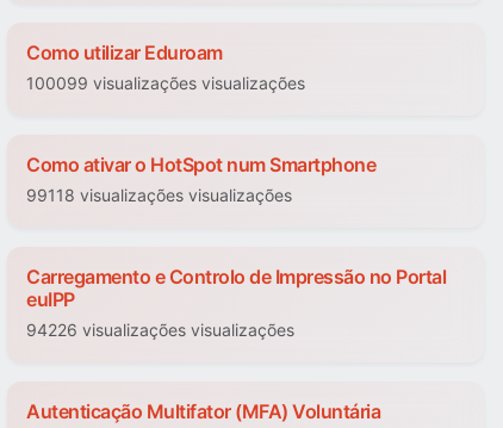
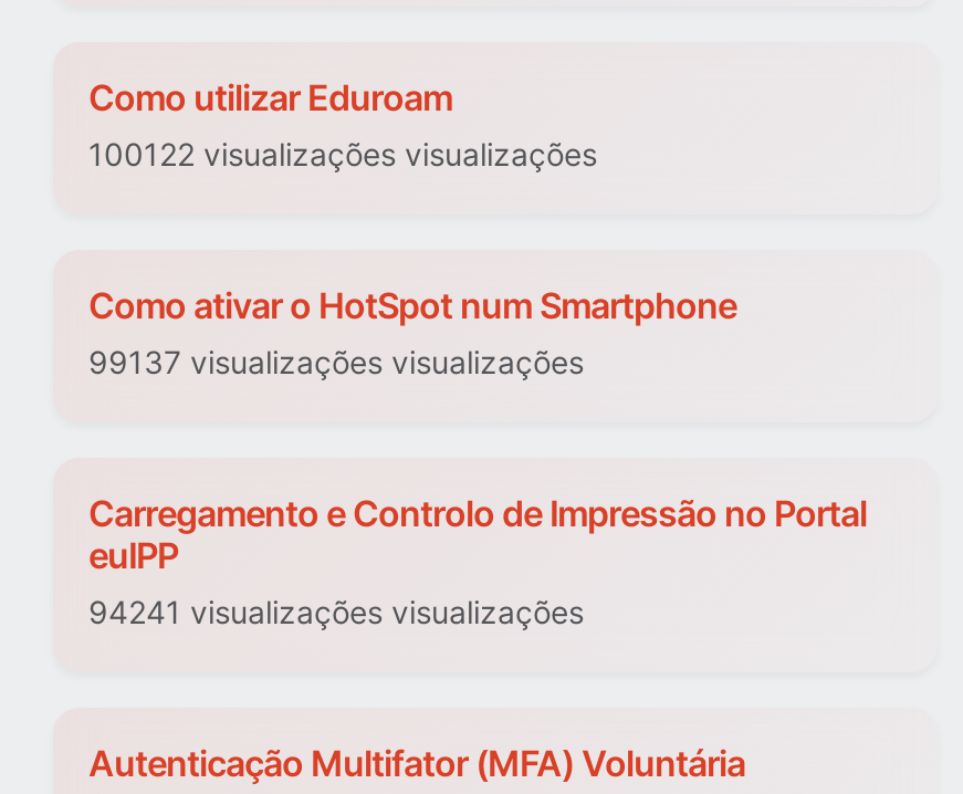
- 100099 visualizações visualizações
+ 100122 visualizações visualizações

- 99118 visualizações visualizações
+ 99137 visualizações visualizações

- 94226 visualizações visualizações
+ 94241 visualizações visualizações
